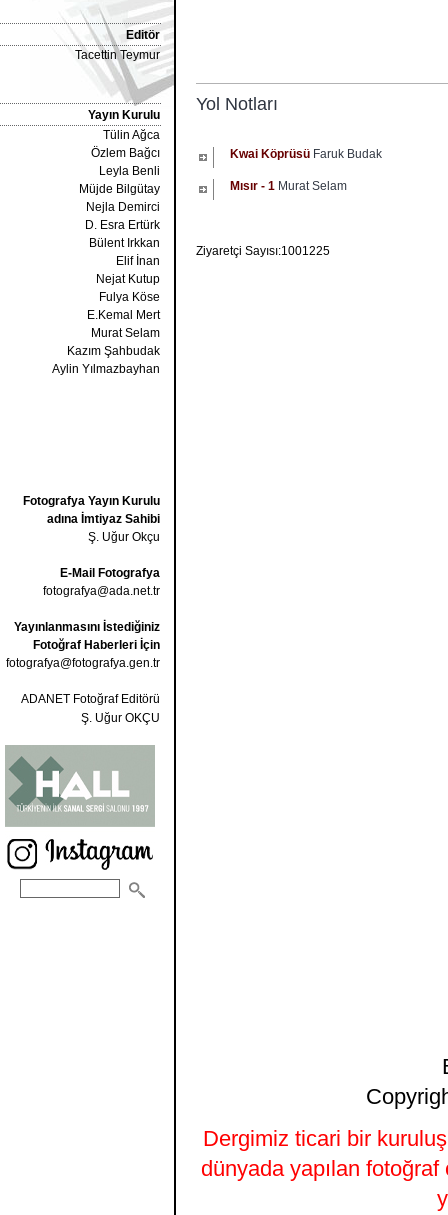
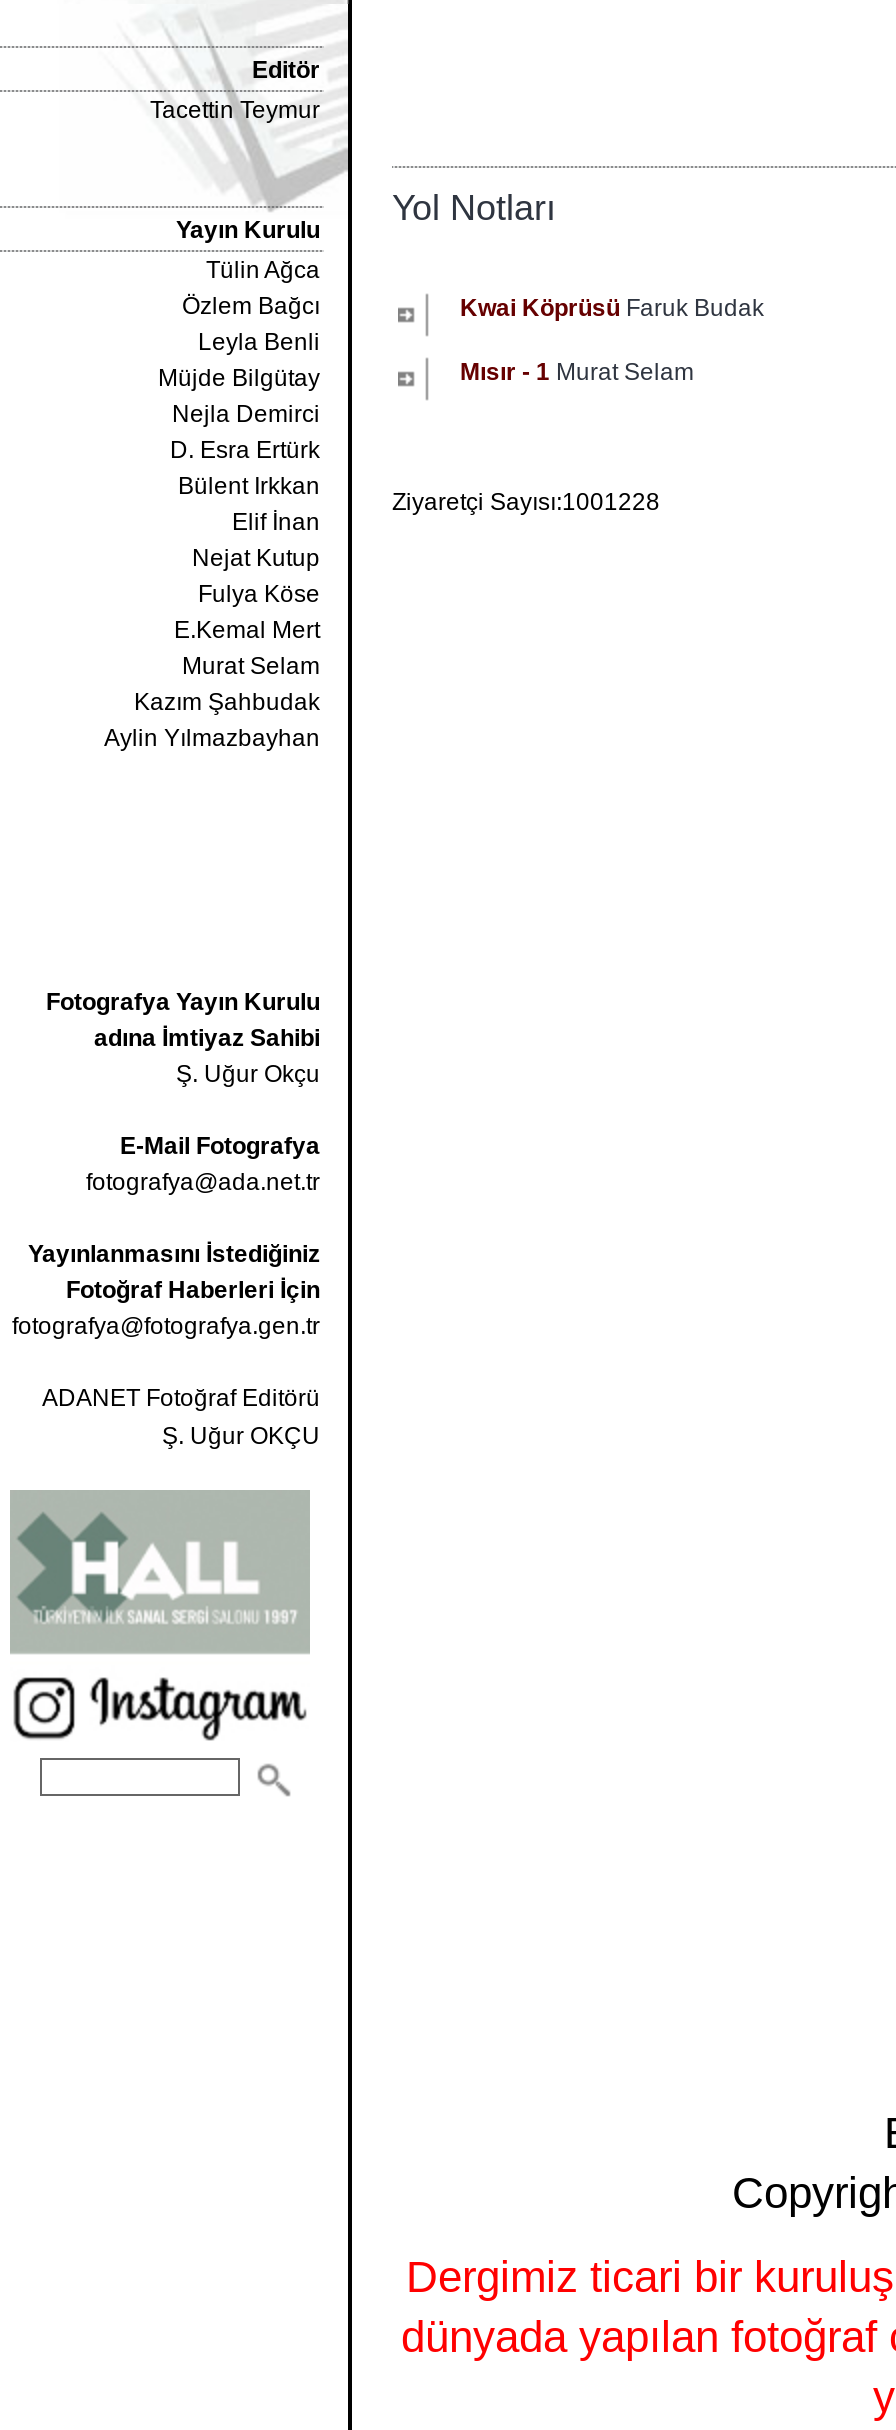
- Ziyaretçi Sayısı:1001225
+ Ziyaretçi Sayısı:1001228
